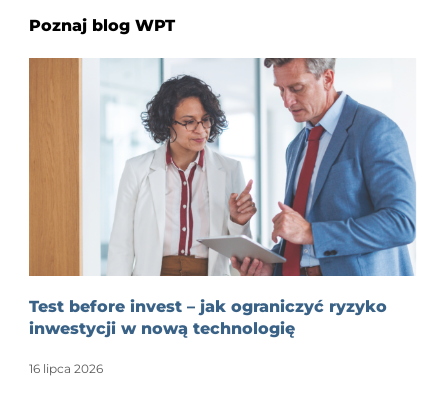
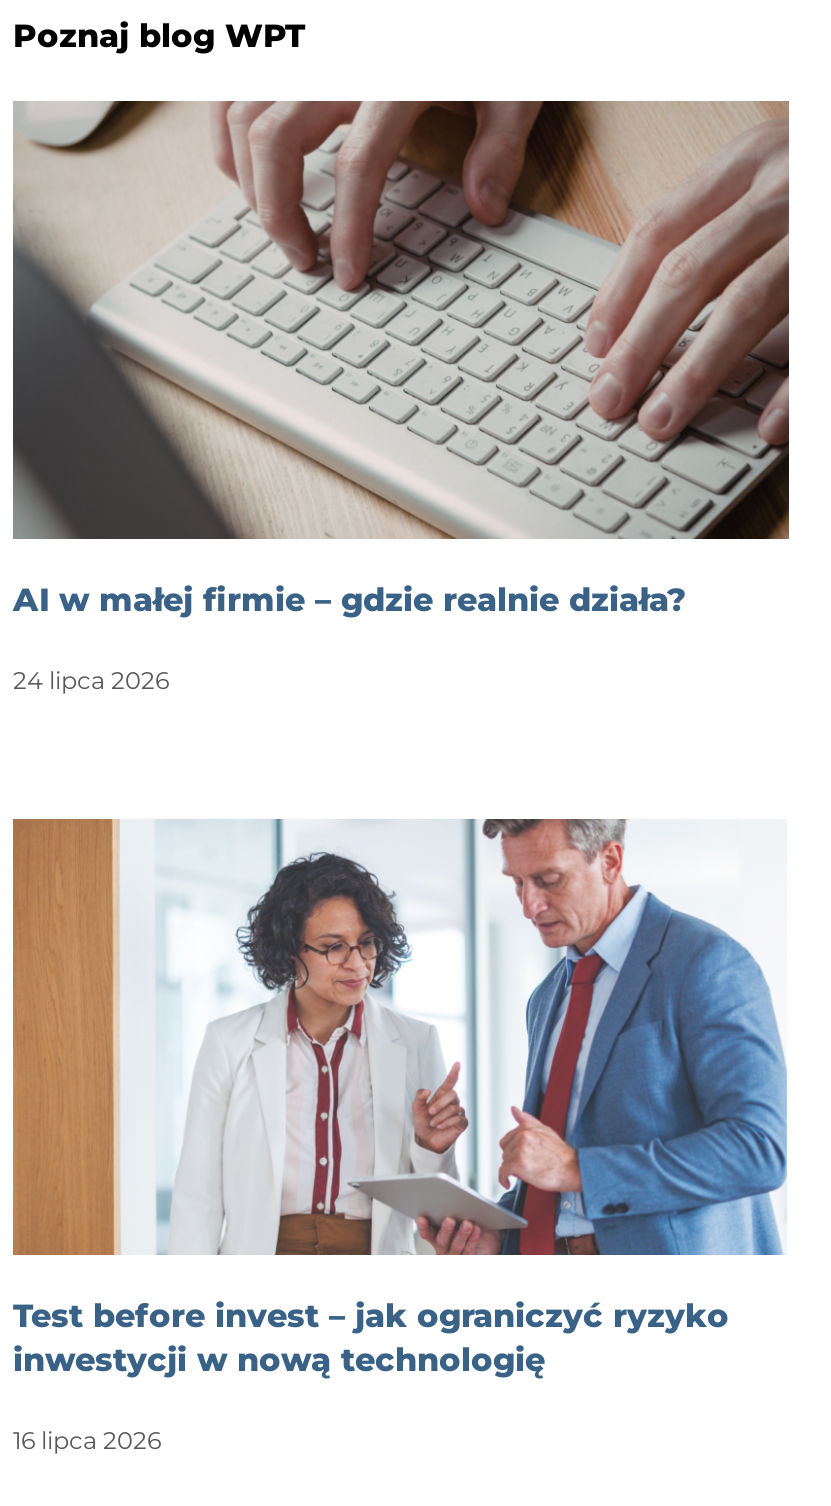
+ [image]
+ AI w małej firmie – gdzie realnie działa?
+ 24 lipca 2026
